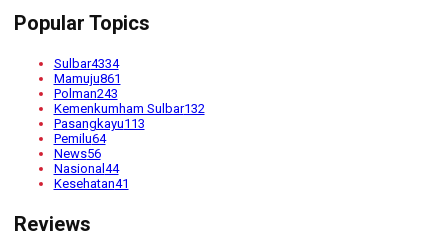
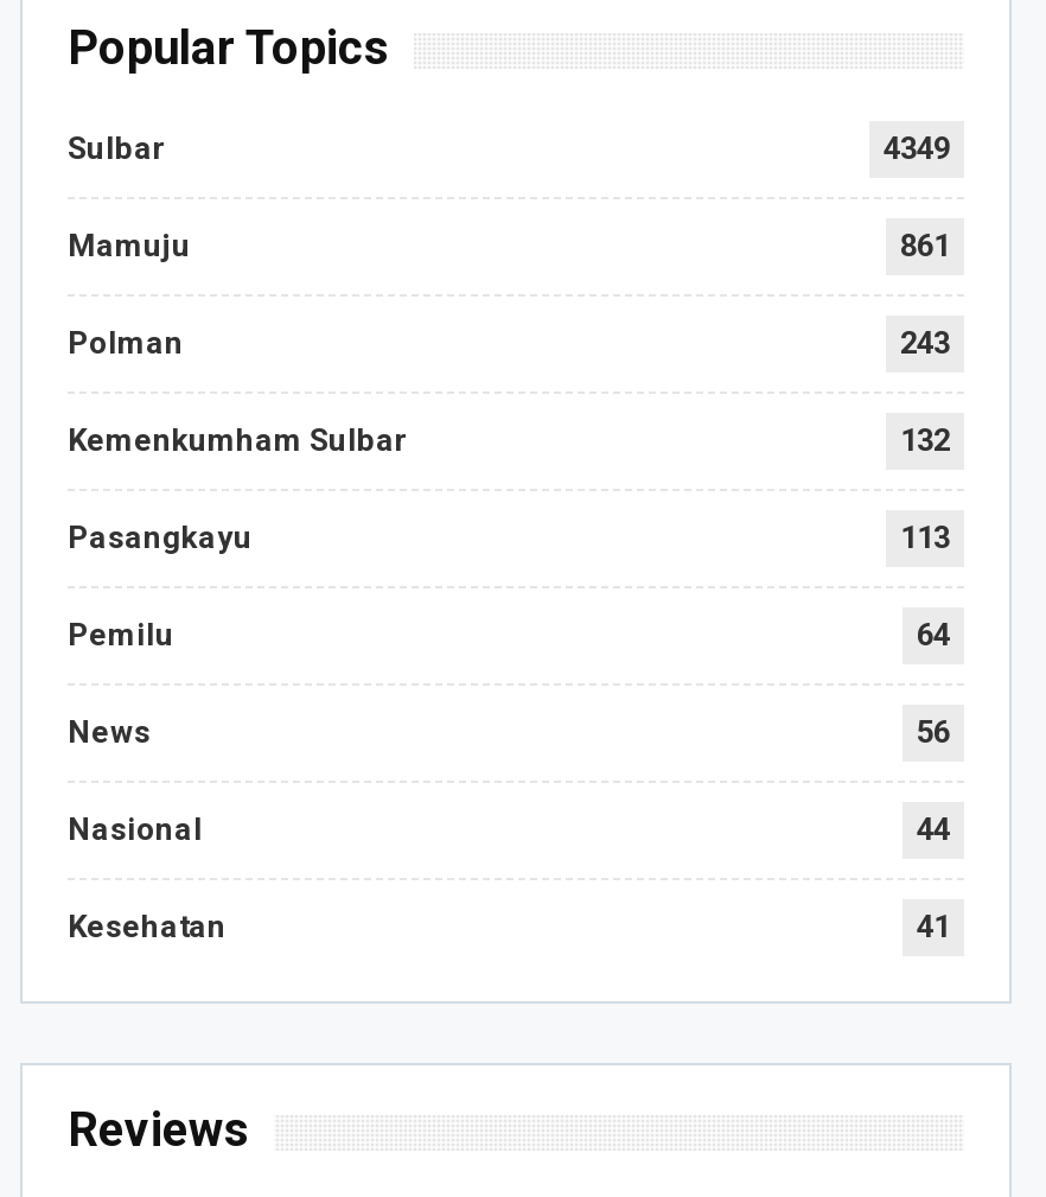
- Sulbar4334
- Mamuju861
- Polman243
- Kemenkumham Sulbar132
- Pasangkayu113
- Pemilu64
- News56
- Nasional44
- Kesehatan41
+ Sulbar
+ 4349
+ Mamuju
+ 861
+ Polman
+ 243
+ Kemenkumham Sulbar
+ 132
+ Pasangkayu
+ 113
+ Pemilu
+ 64
+ News
+ 56
+ Nasional
+ 44
+ Kesehatan
+ 41
